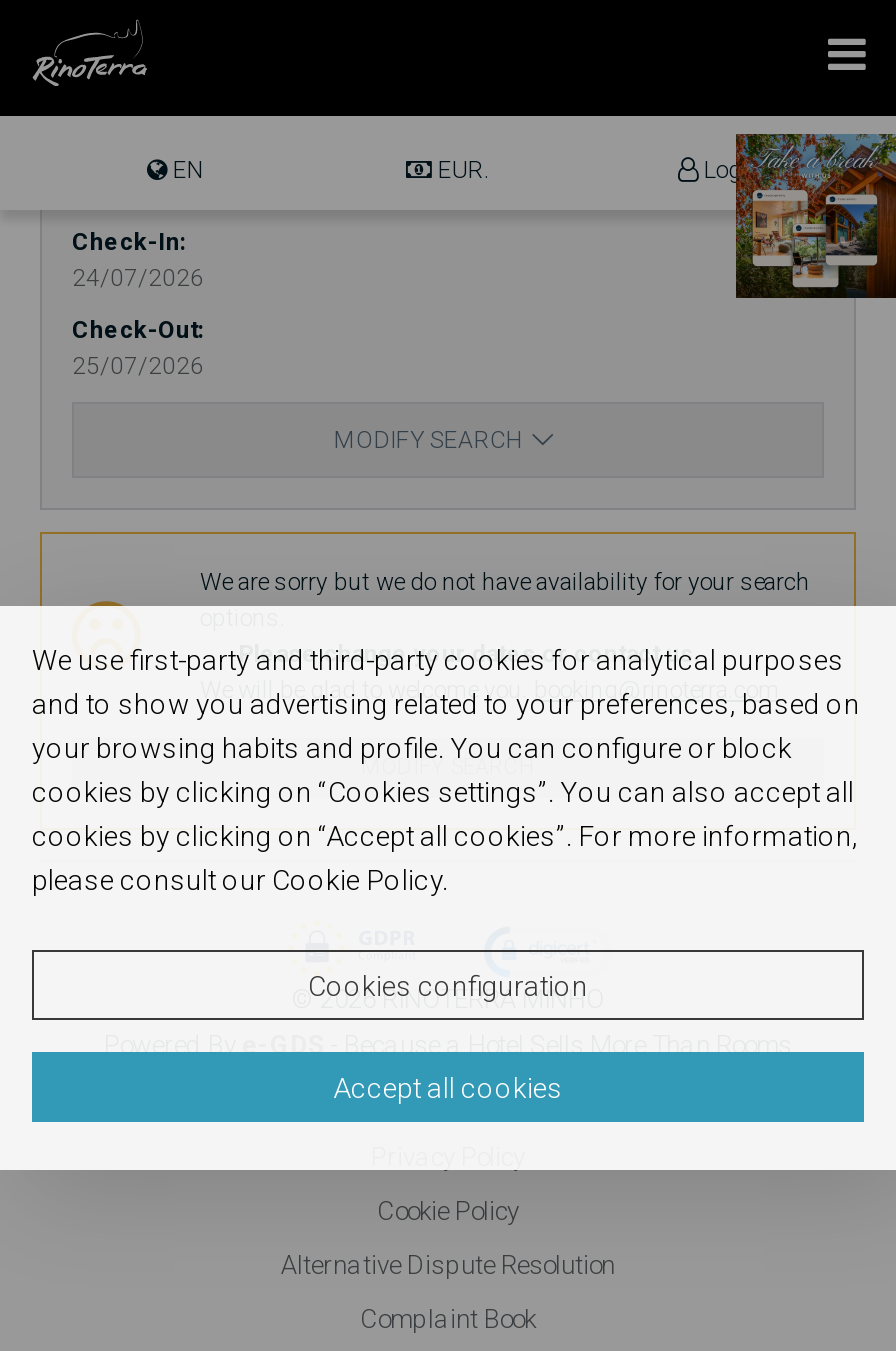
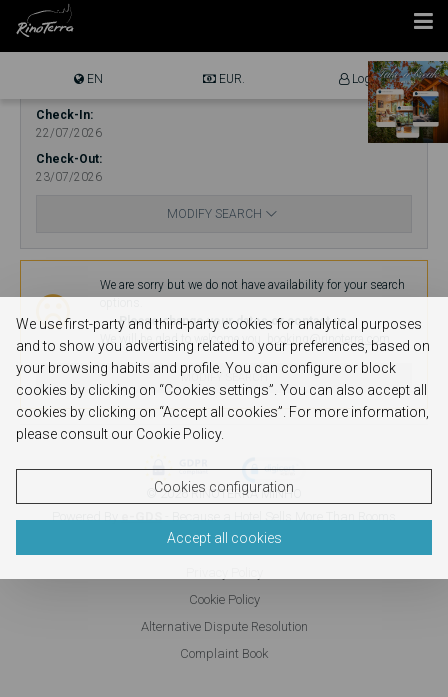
- 24/07/2026
+ 22/07/2026

- 25/07/2026
+ 23/07/2026
